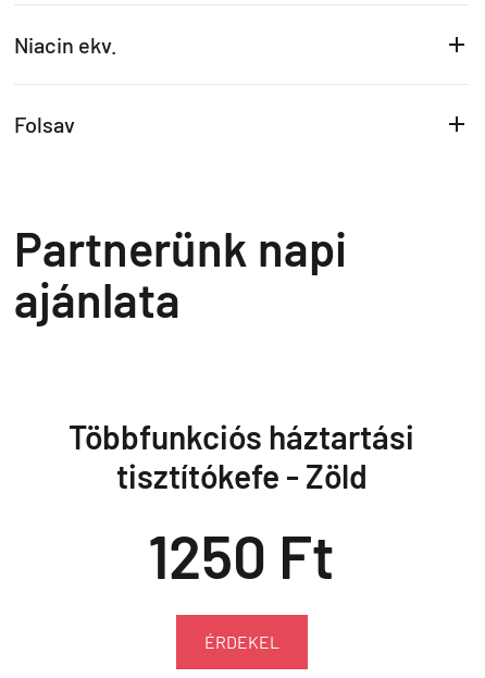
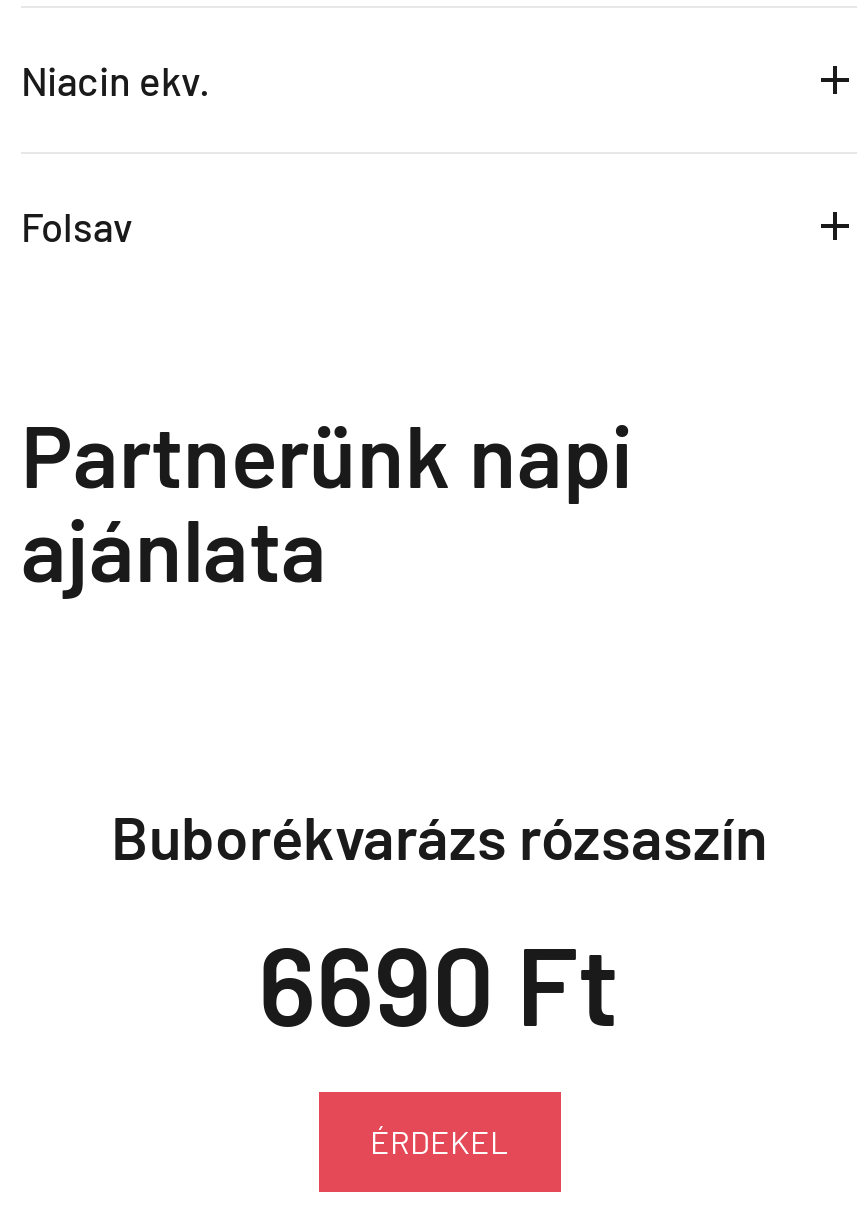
- Többfunkciós háztartási
- tisztítókefe - Zöld
- 1250 Ft
+ Buborékvarázs rózsaszín
+ 6690 Ft
